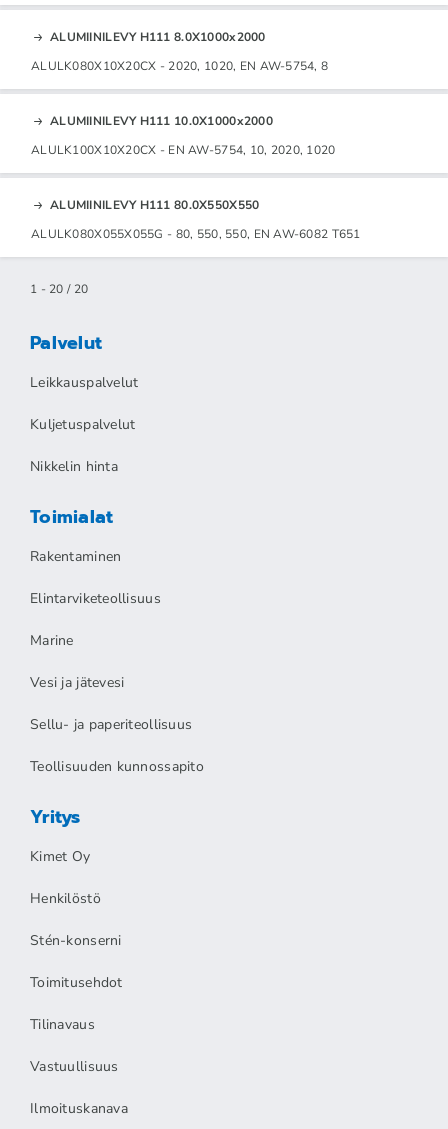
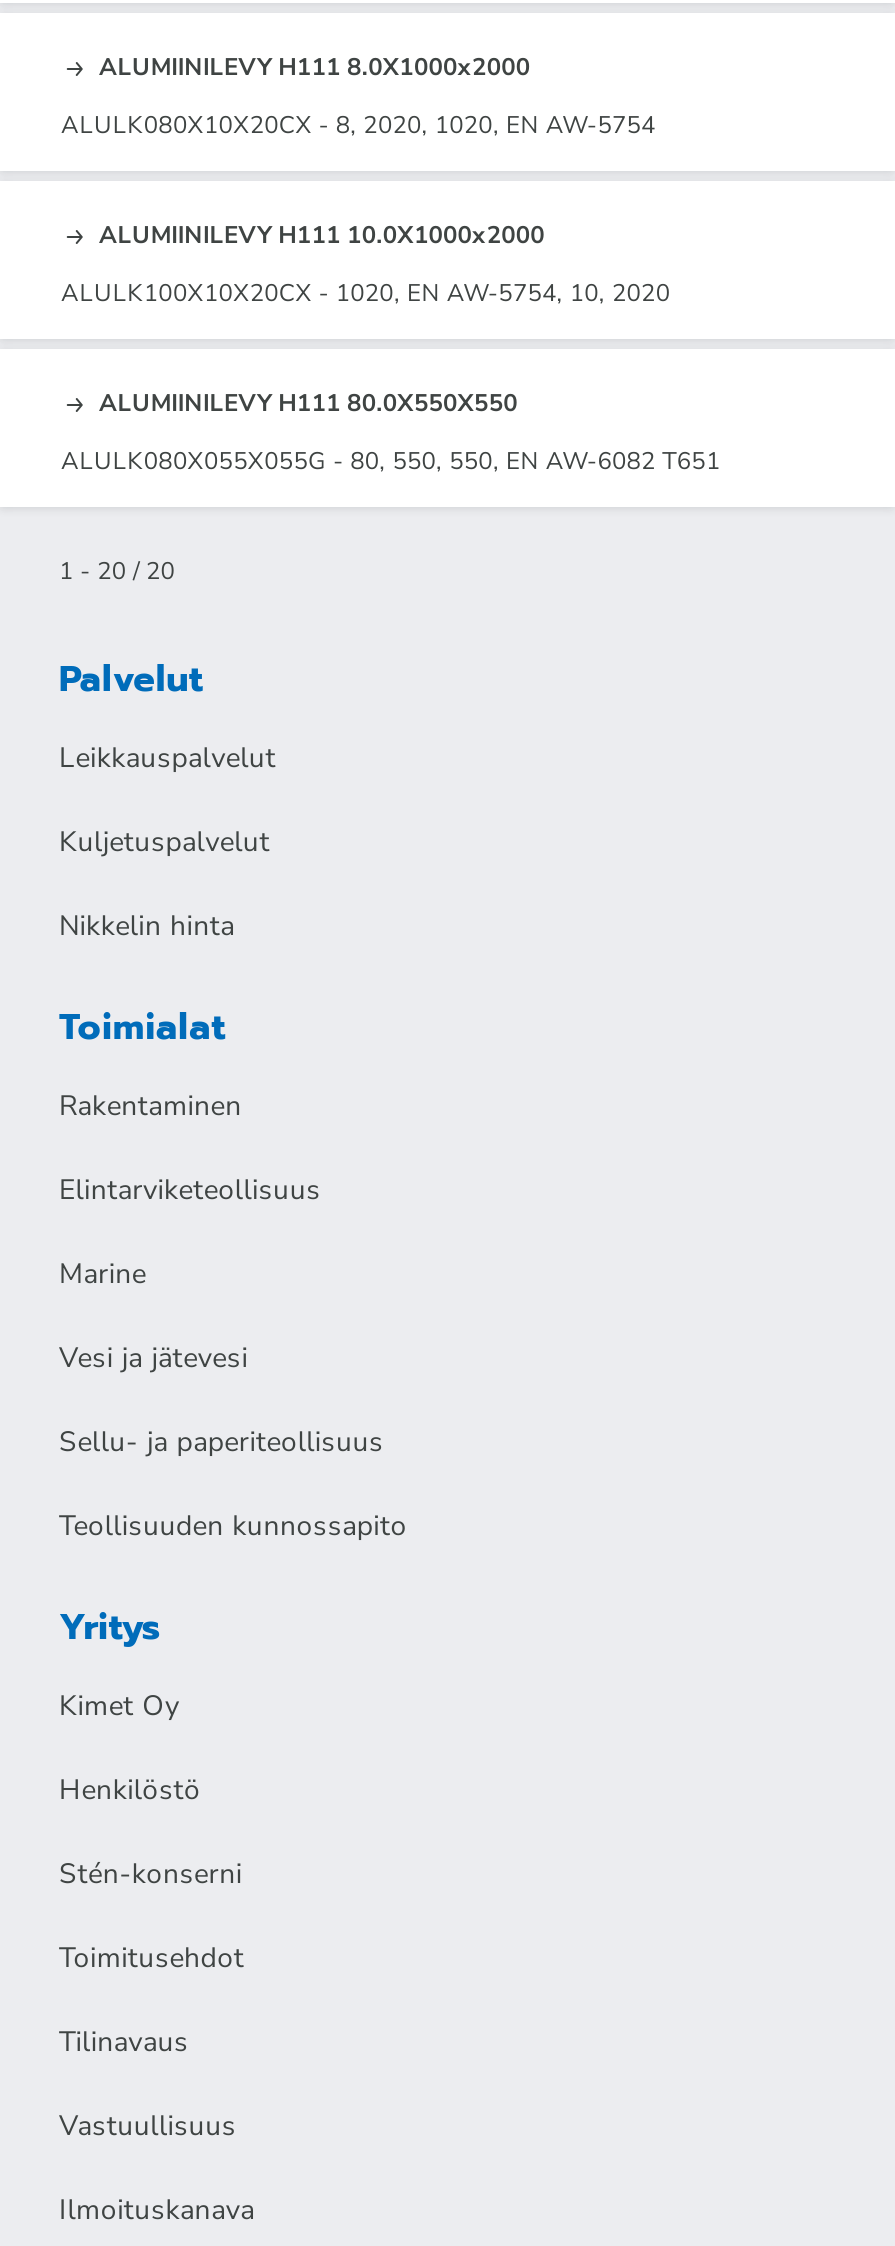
- ALULK080X10X20CX - 2020, 1020, EN AW-5754, 8
+ ALULK080X10X20CX - 8, 2020, 1020, EN AW-5754

- ALULK100X10X20CX - EN AW-5754, 10, 2020, 1020
+ ALULK100X10X20CX - 1020, EN AW-5754, 10, 2020
